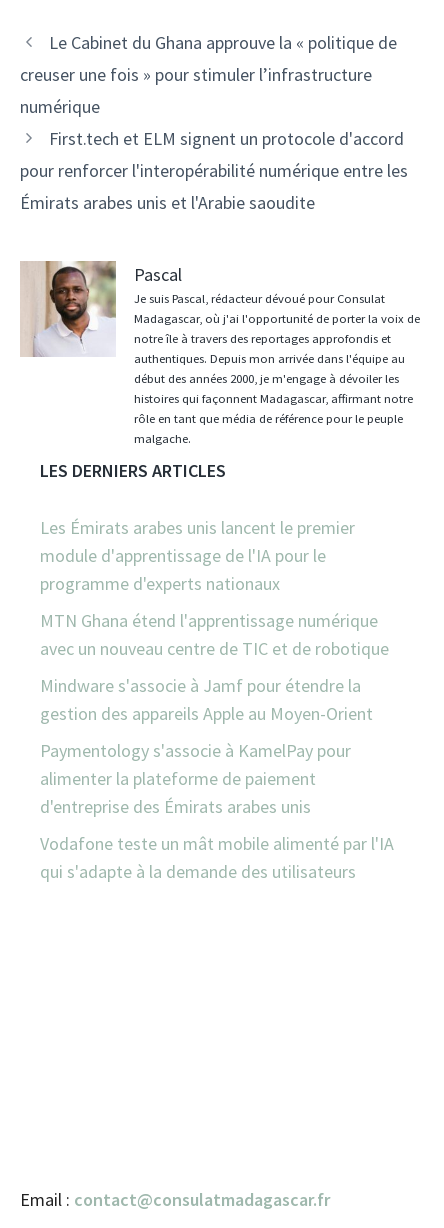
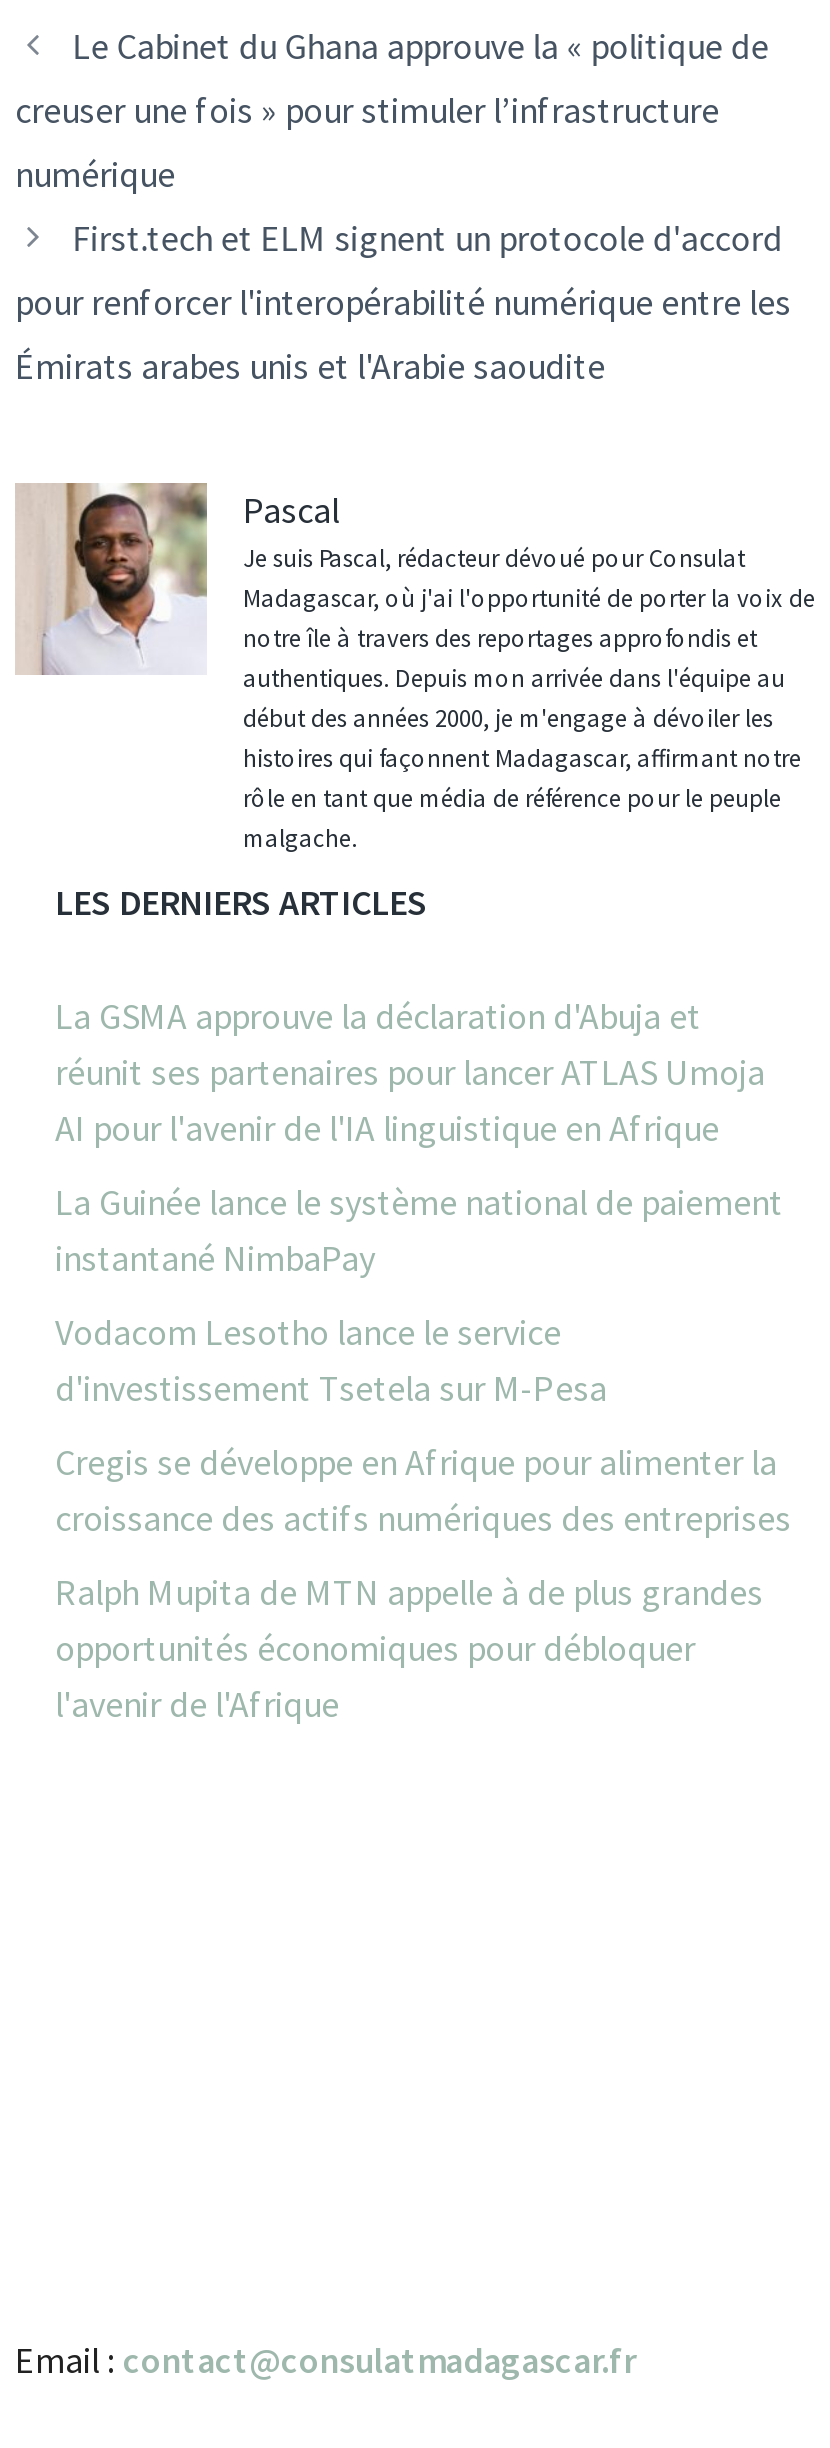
- Les Émirats arabes unis lancent le premier
- module d'apprentissage de l'IA pour le
- programme d'experts nationaux
+ La GSMA approuve la déclaration d'Abuja et
+ réunit ses partenaires pour lancer ATLAS Umoja
+ AI pour l'avenir de l'IA linguistique en Afrique

- MTN Ghana étend l'apprentissage numérique
- avec un nouveau centre de TIC et de robotique
+ La Guinée lance le système national de paiement
+ instantané NimbaPay

- Mindware s'associe à Jamf pour étendre la
- gestion des appareils Apple au Moyen-Orient
+ Vodacom Lesotho lance le service
+ d'investissement Tsetela sur M-Pesa

- Paymentology s'associe à KamelPay pour
- alimenter la plateforme de paiement
- d'entreprise des Émirats arabes unis
+ Cregis se développe en Afrique pour alimenter la
+ croissance des actifs numériques des entreprises

- Vodafone teste un mât mobile alimenté par l'IA
- qui s'adapte à la demande des utilisateurs
+ Ralph Mupita de MTN appelle à de plus grandes
+ opportunités économiques pour débloquer
+ l'avenir de l'Afrique
